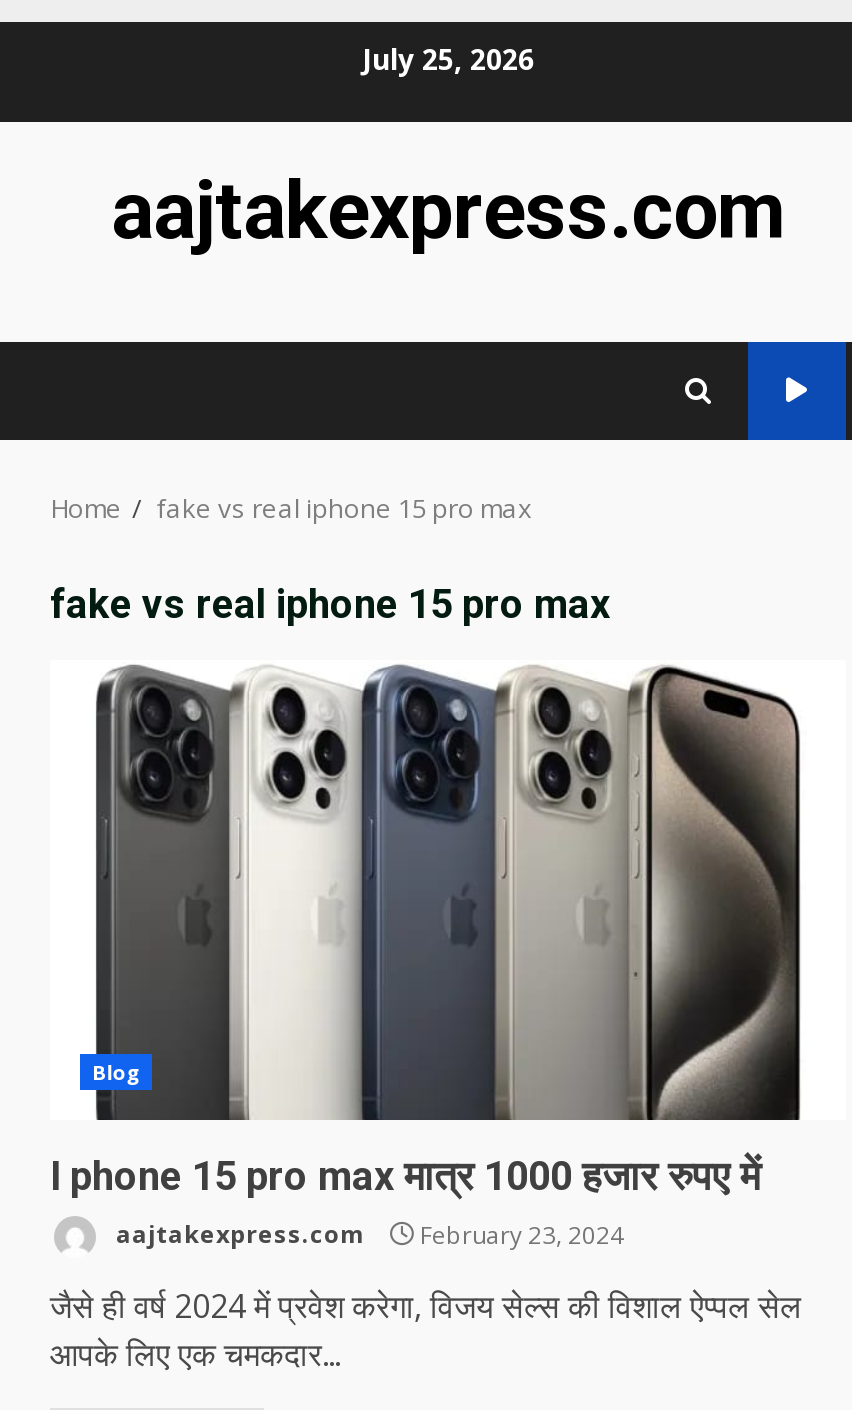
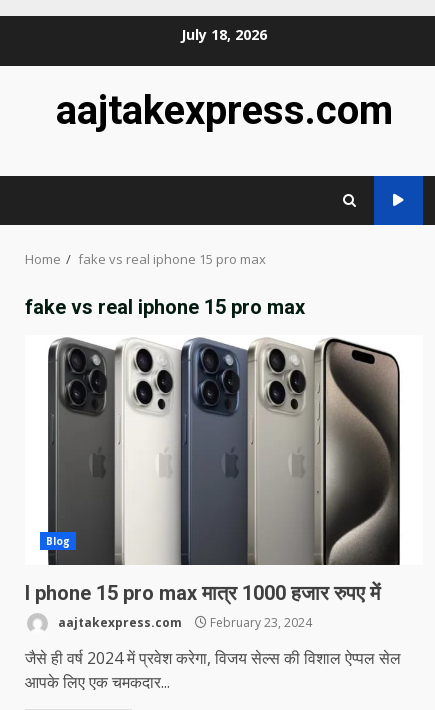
- July 25, 2026
+ July 18, 2026
